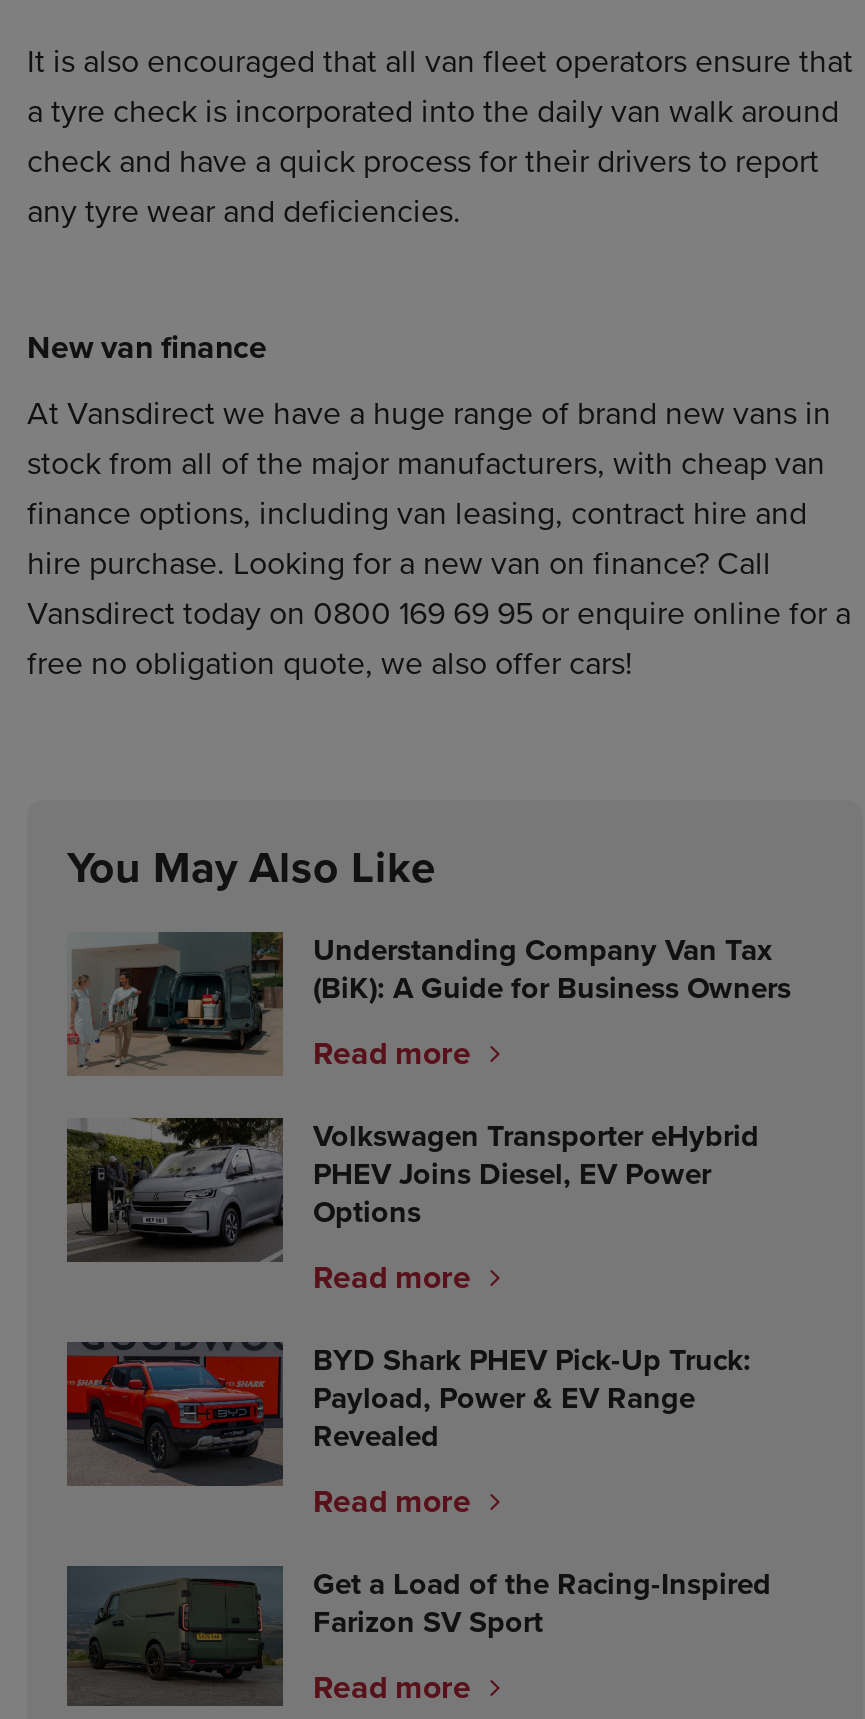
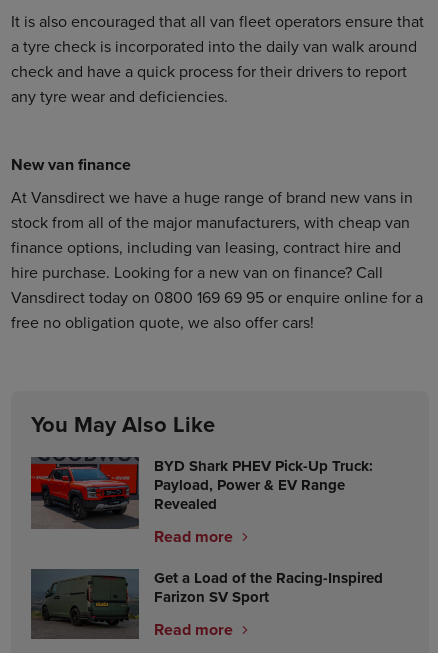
- [image]
- Understanding Company Van Tax
- (BiK): A Guide for Business Owners
- Read more
- Volkswagen Transporter eHybrid
- PHEV Joins Diesel, EV Power
- Options
- Read more

- [image]
